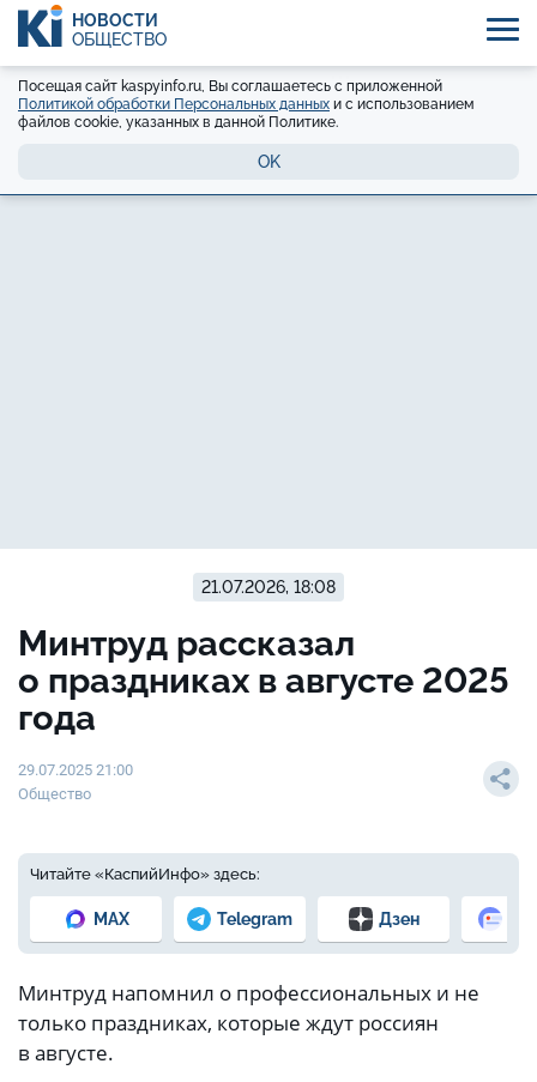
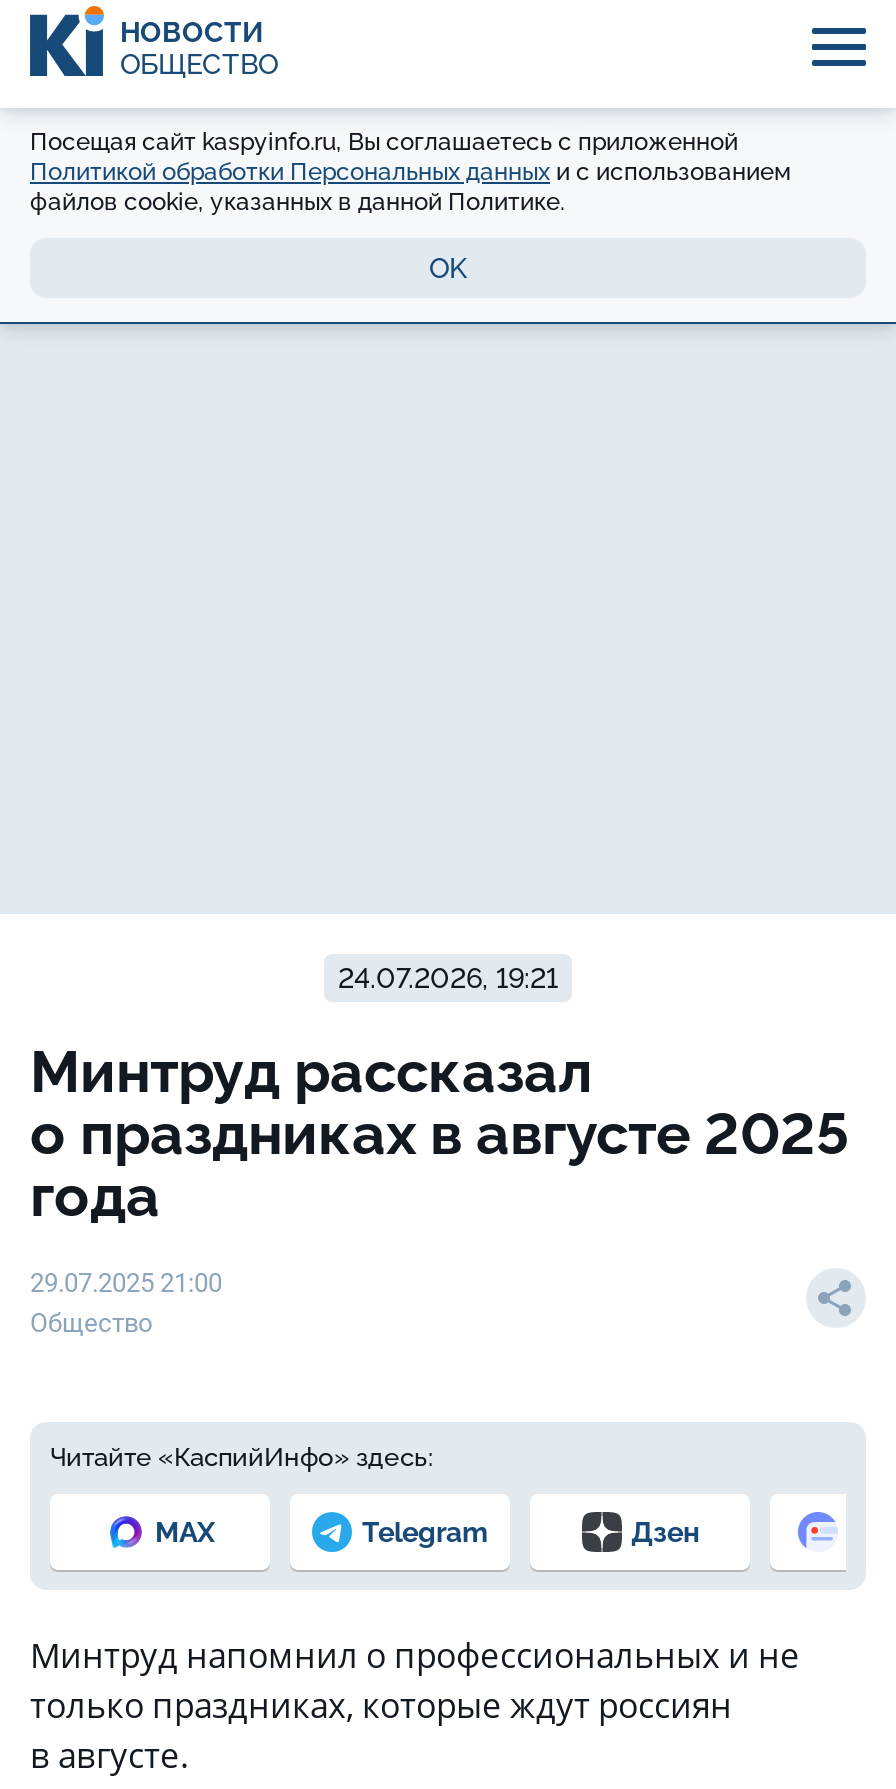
- 21.07.2026, 18:08
+ 24.07.2026, 19:21
